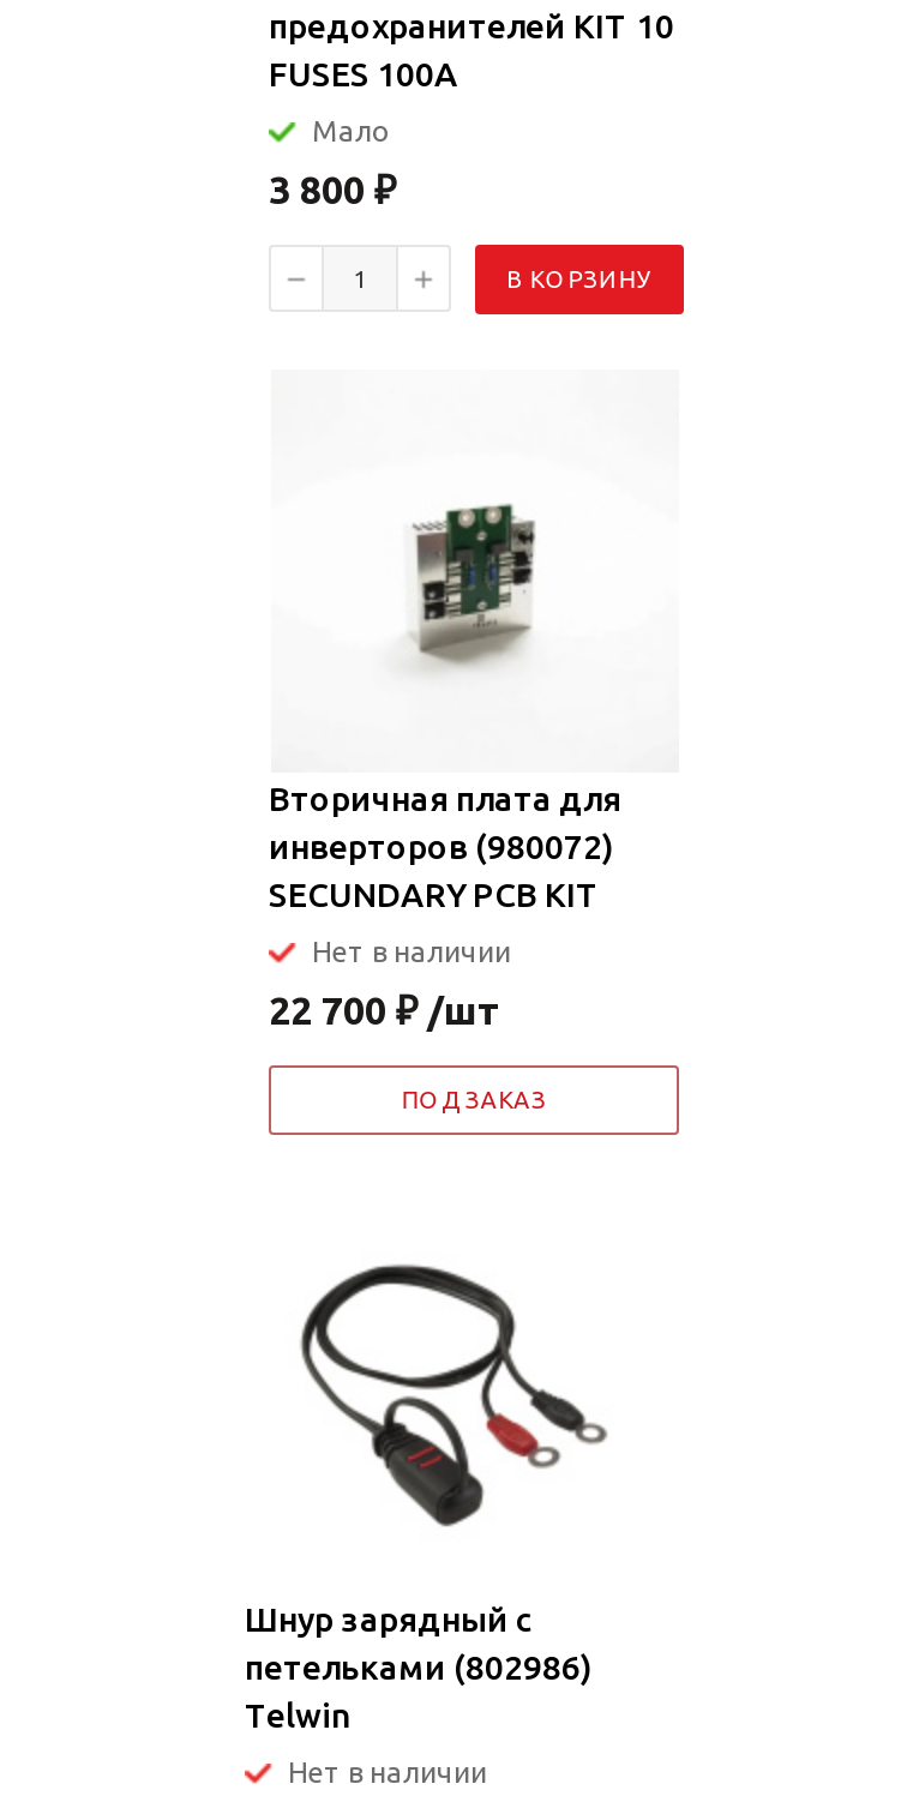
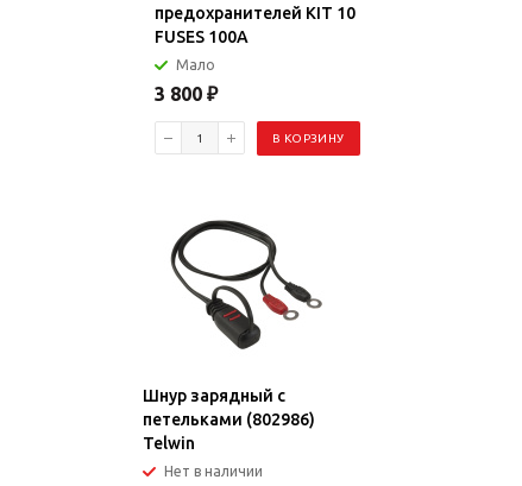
- [image]

- Вторичная плата для
- инверторов (980072)
- SECUNDARY PCB KIT
- Нет в наличии
- 22 700 ₽ /шт
- ПОД ЗАКАЗ
